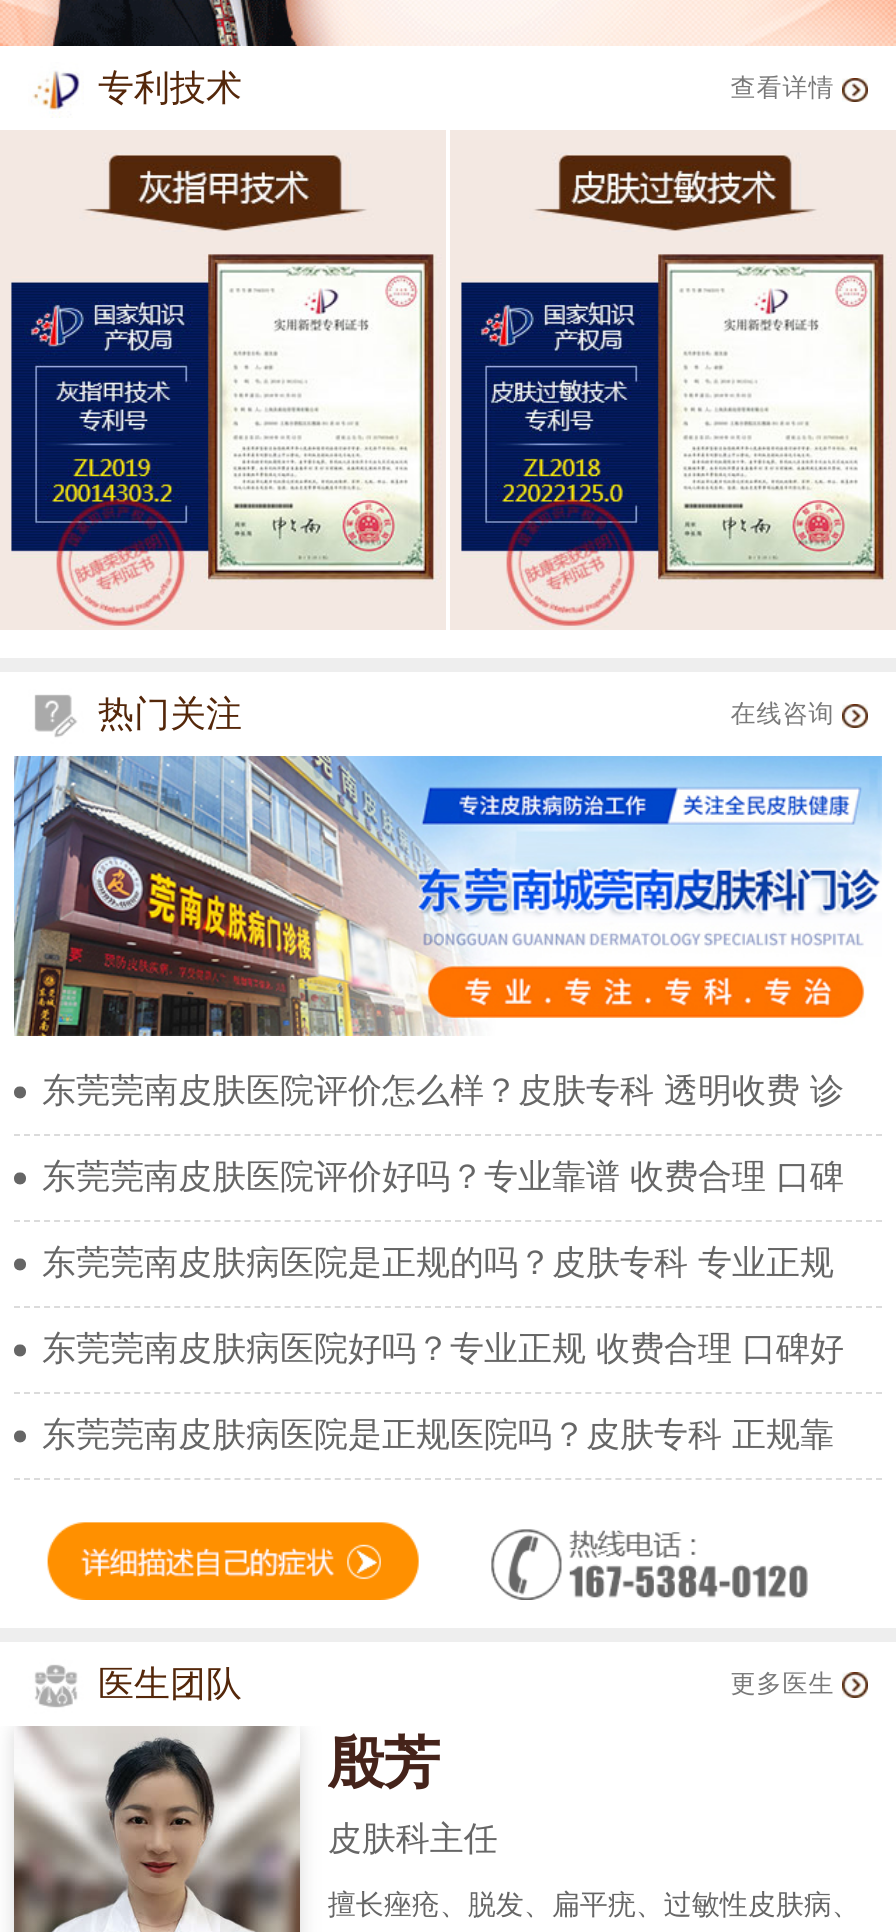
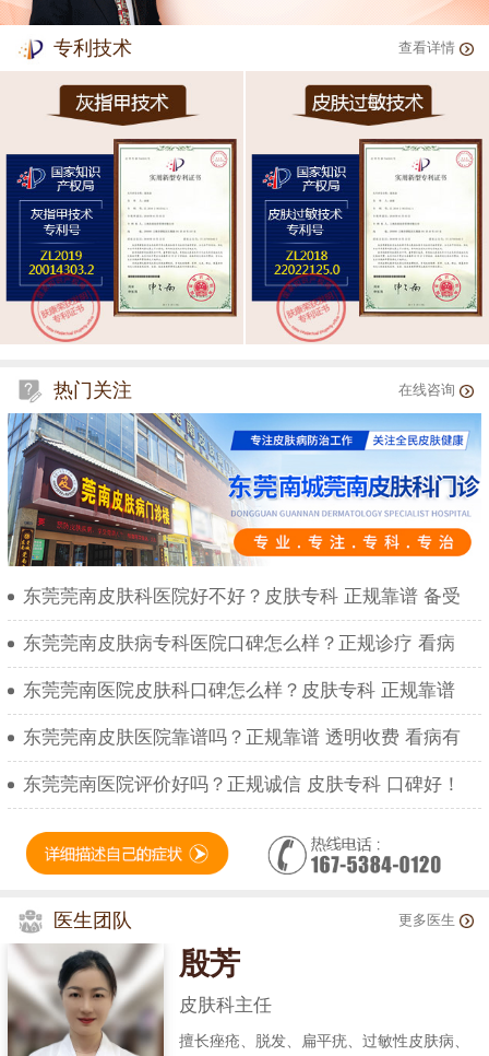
- 东莞莞南皮肤医院评价怎么样？皮肤专科 透明收费 诊
+ 东莞莞南皮肤科医院好不好？皮肤专科 正规靠谱 备受

- 东莞莞南皮肤医院评价好吗？专业靠谱 收费合理 口碑
+ 东莞莞南皮肤病专科医院口碑怎么样？正规诊疗 看病

- 东莞莞南皮肤病医院是正规的吗？皮肤专科 专业正规
+ 东莞莞南医院皮肤科口碑怎么样？皮肤专科 正规靠谱

- 东莞莞南皮肤病医院好吗？专业正规 收费合理 口碑好
+ 东莞莞南皮肤医院靠谱吗？正规靠谱 透明收费 看病有

- 东莞莞南皮肤病医院是正规医院吗？皮肤专科 正规靠
+ 东莞莞南医院评价好吗？正规诚信 皮肤专科 口碑好！
